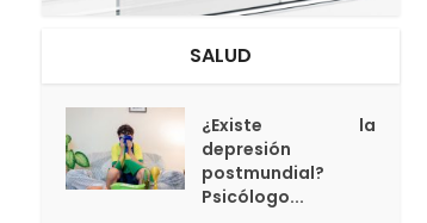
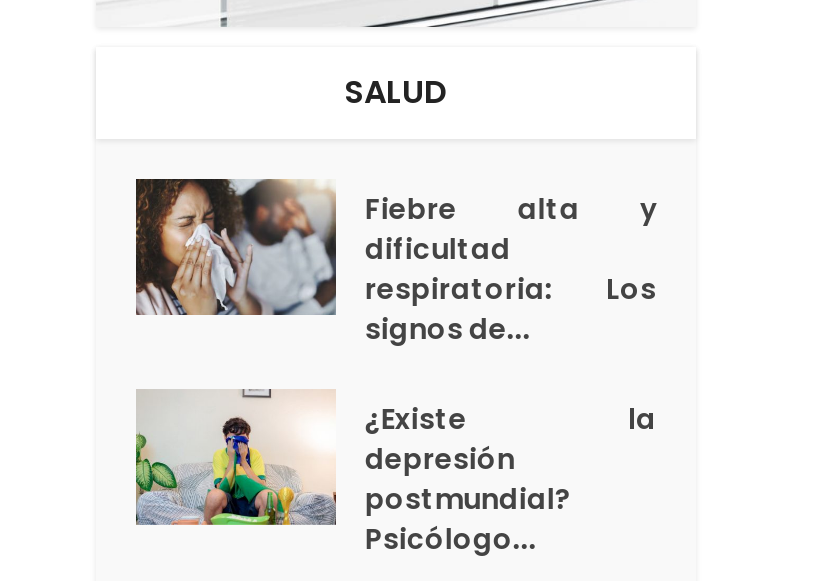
+ [image]
+ Fiebre alta y
+ dificultad
+ respiratoria: Los
+ signos de...
